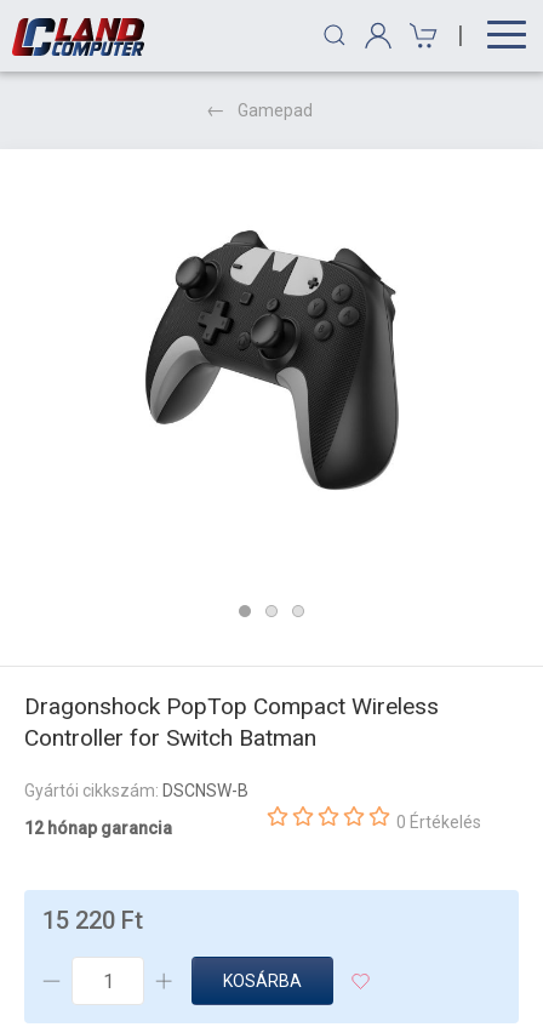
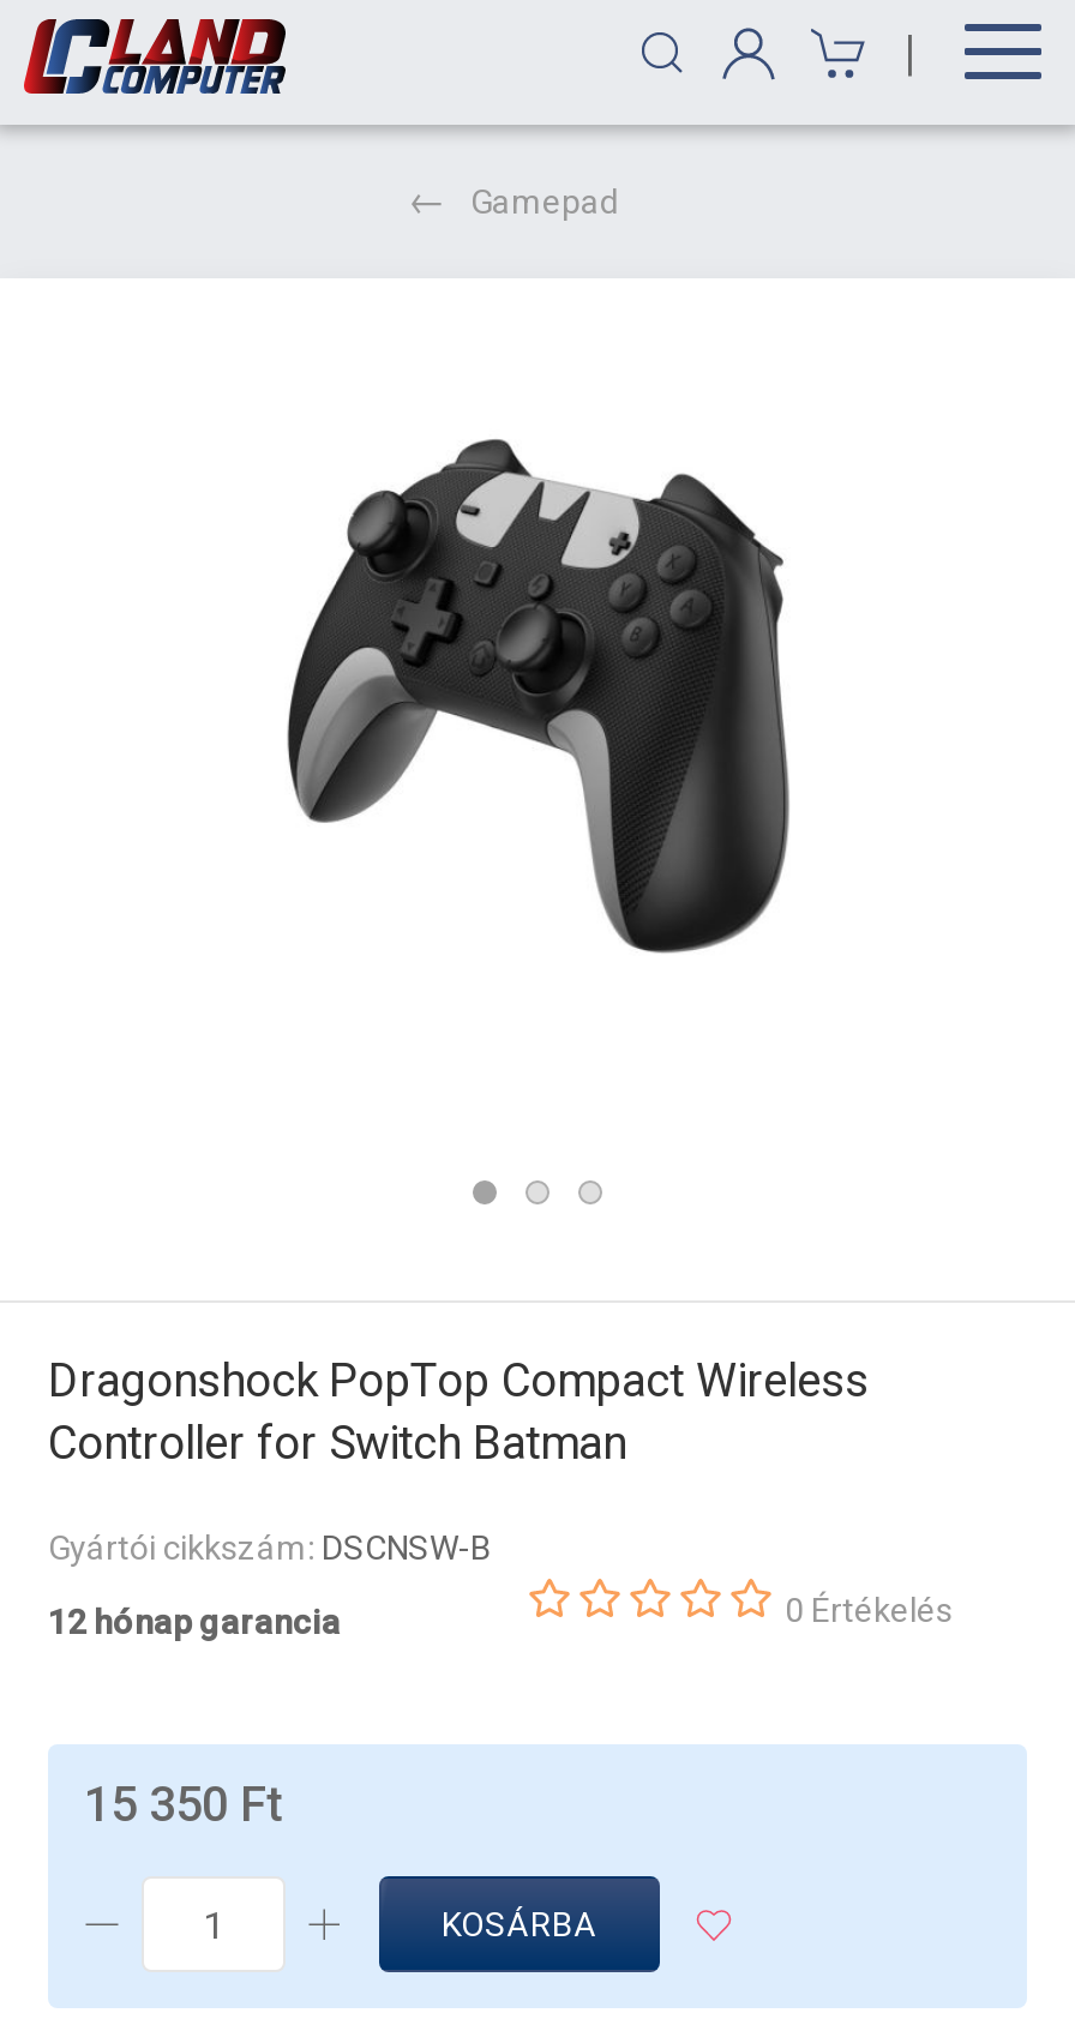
- 15 220 Ft
+ 15 350 Ft
